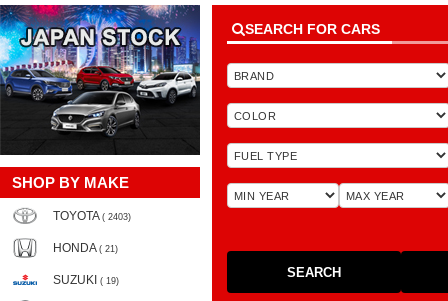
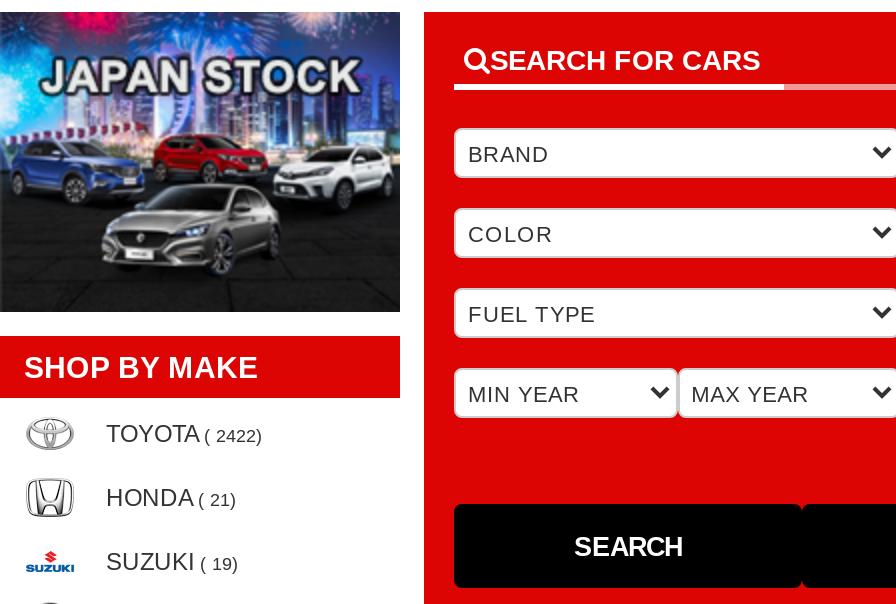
- TOYOTA ( 2403)
+ TOYOTA ( 2422)
